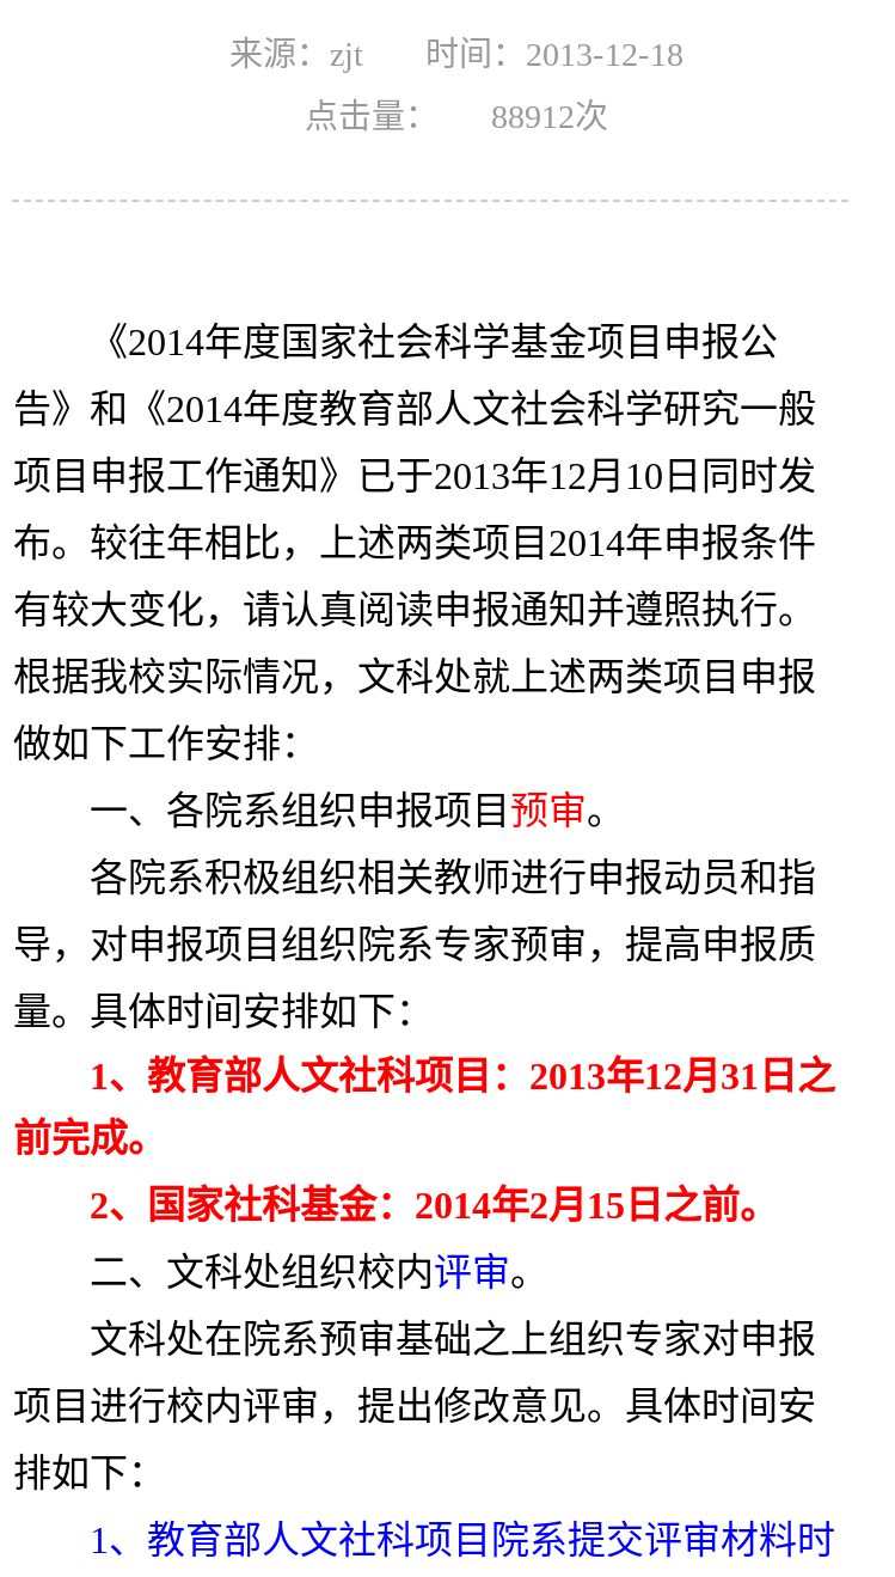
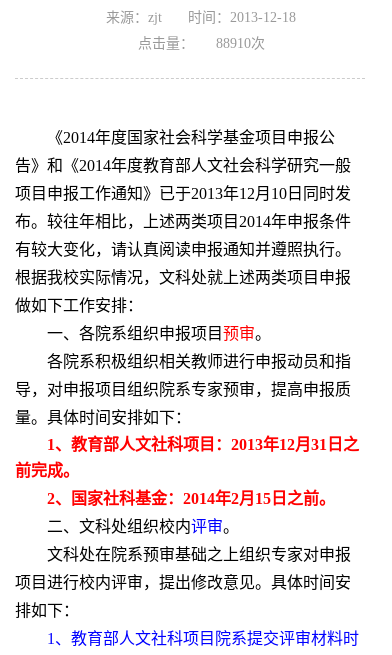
- 点击量： 88912次
+ 点击量： 88910次
